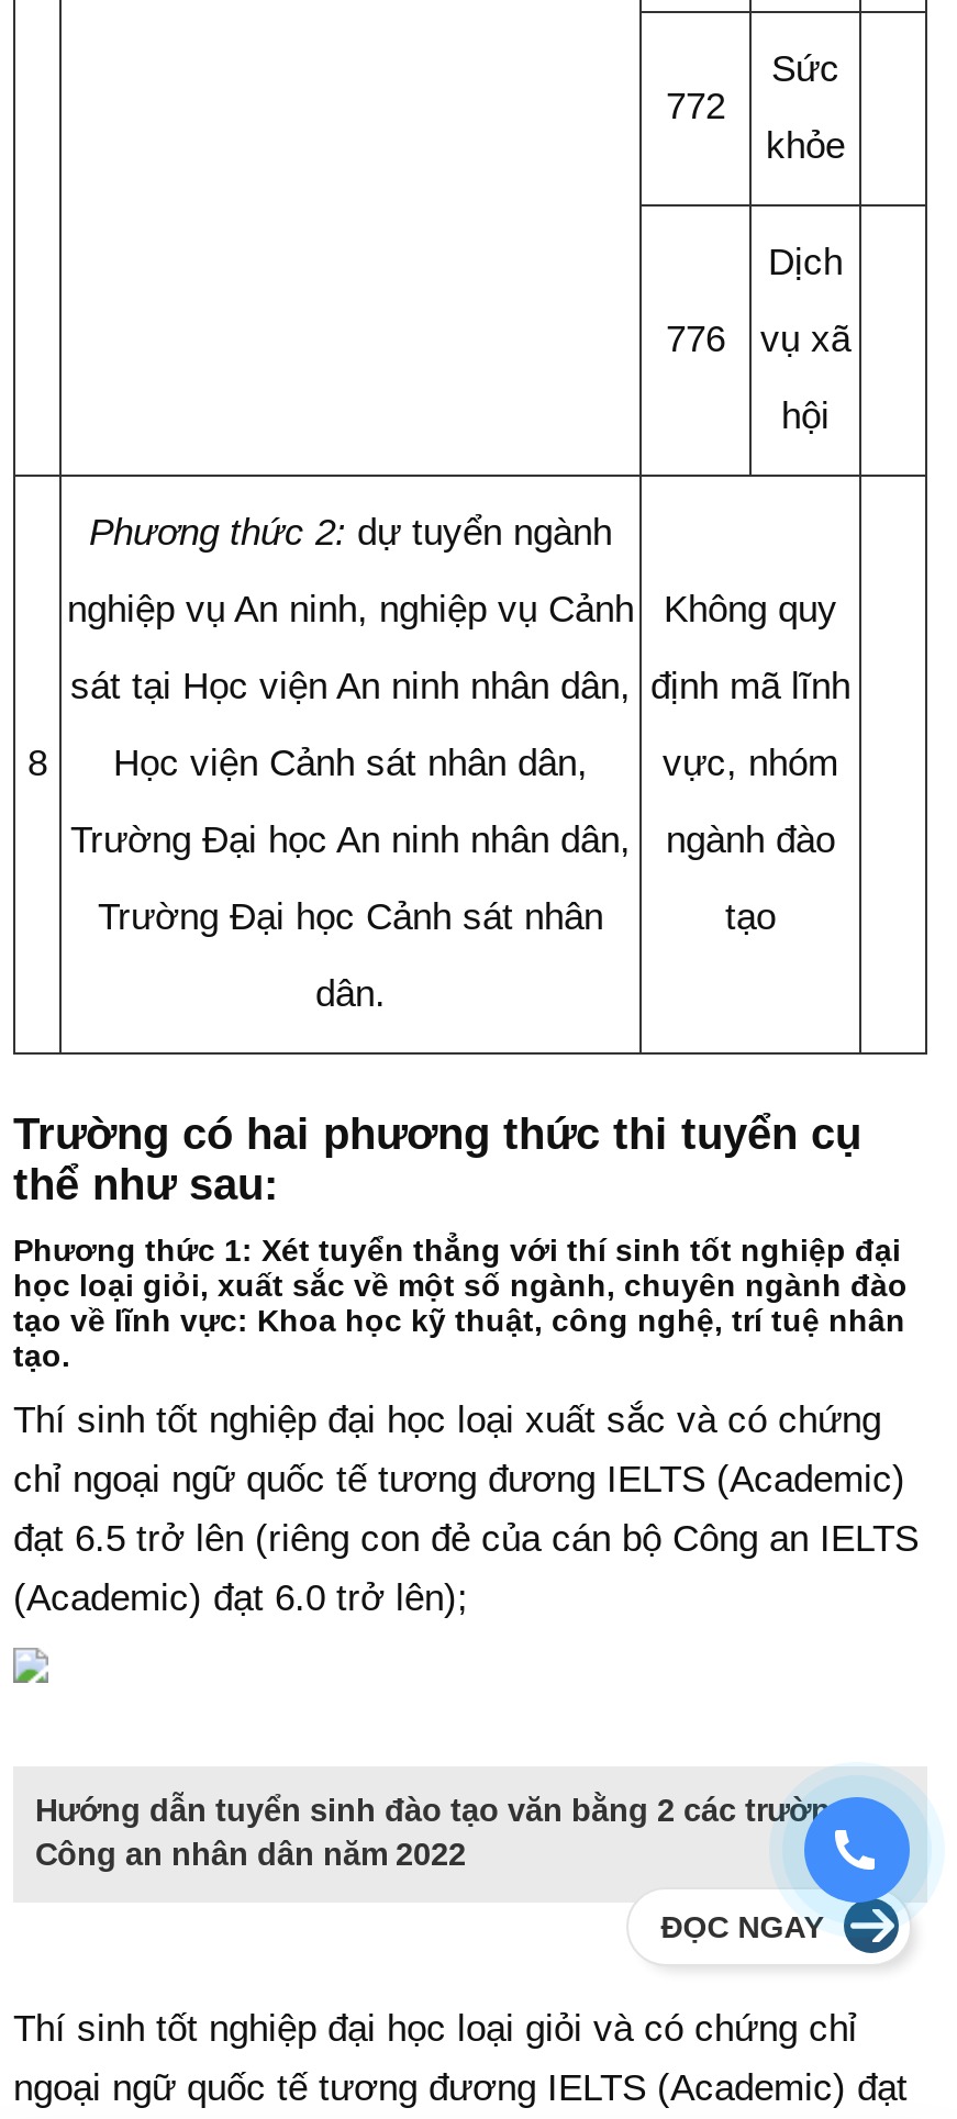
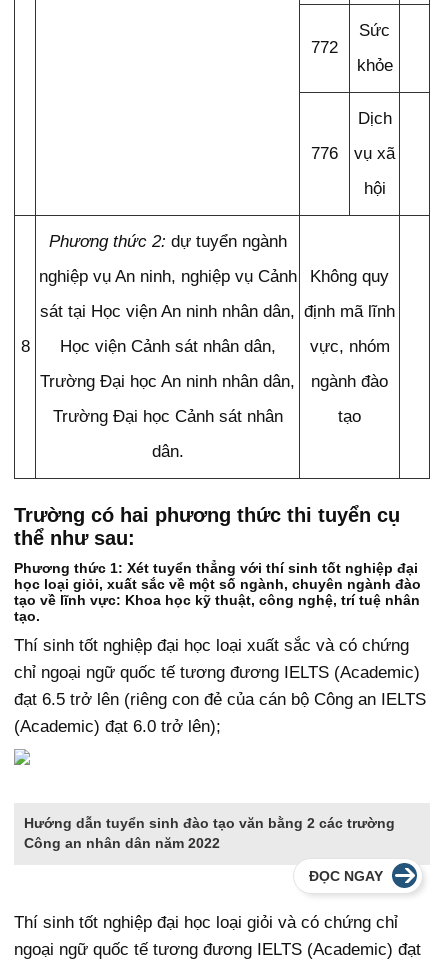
- [image]
+ [image]
